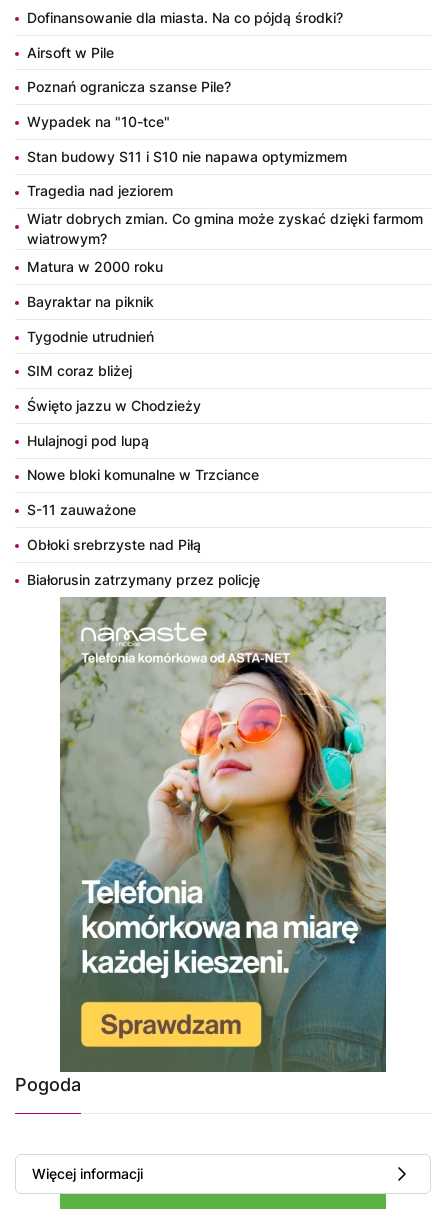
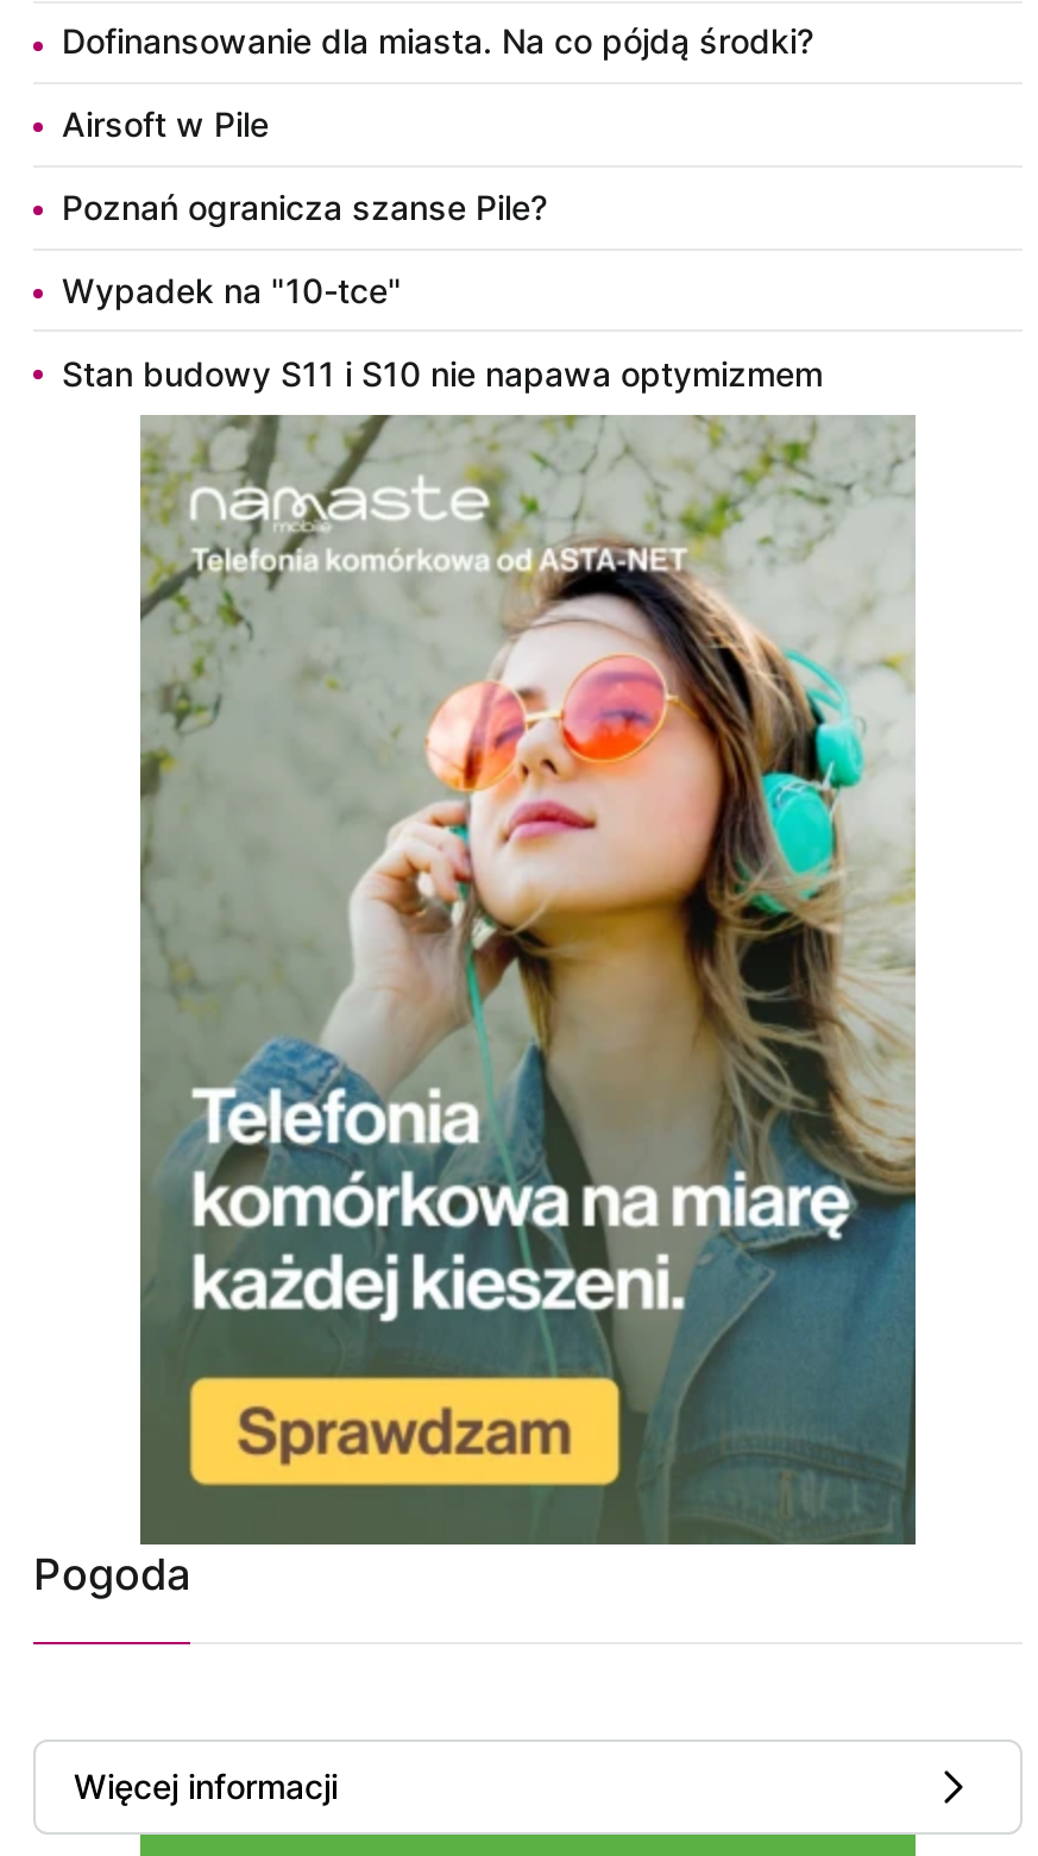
- Tragedia nad jeziorem
- Wiatr dobrych zmian. Co gmina może zyskać dzięki farmom
- wiatrowym?
- Matura w 2000 roku
- Bayraktar na piknik
- Tygodnie utrudnień
- SIM coraz bliżej
- Święto jazzu w Chodzieży
- Hulajnogi pod lupą
- Nowe bloki komunalne w Trzciance
- S-11 zauważone
- Obłoki srebrzyste nad Piłą
- Białorusin zatrzymany przez policję
